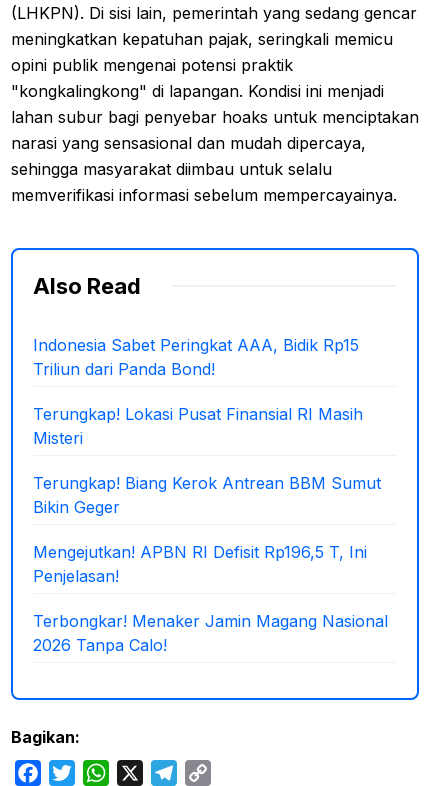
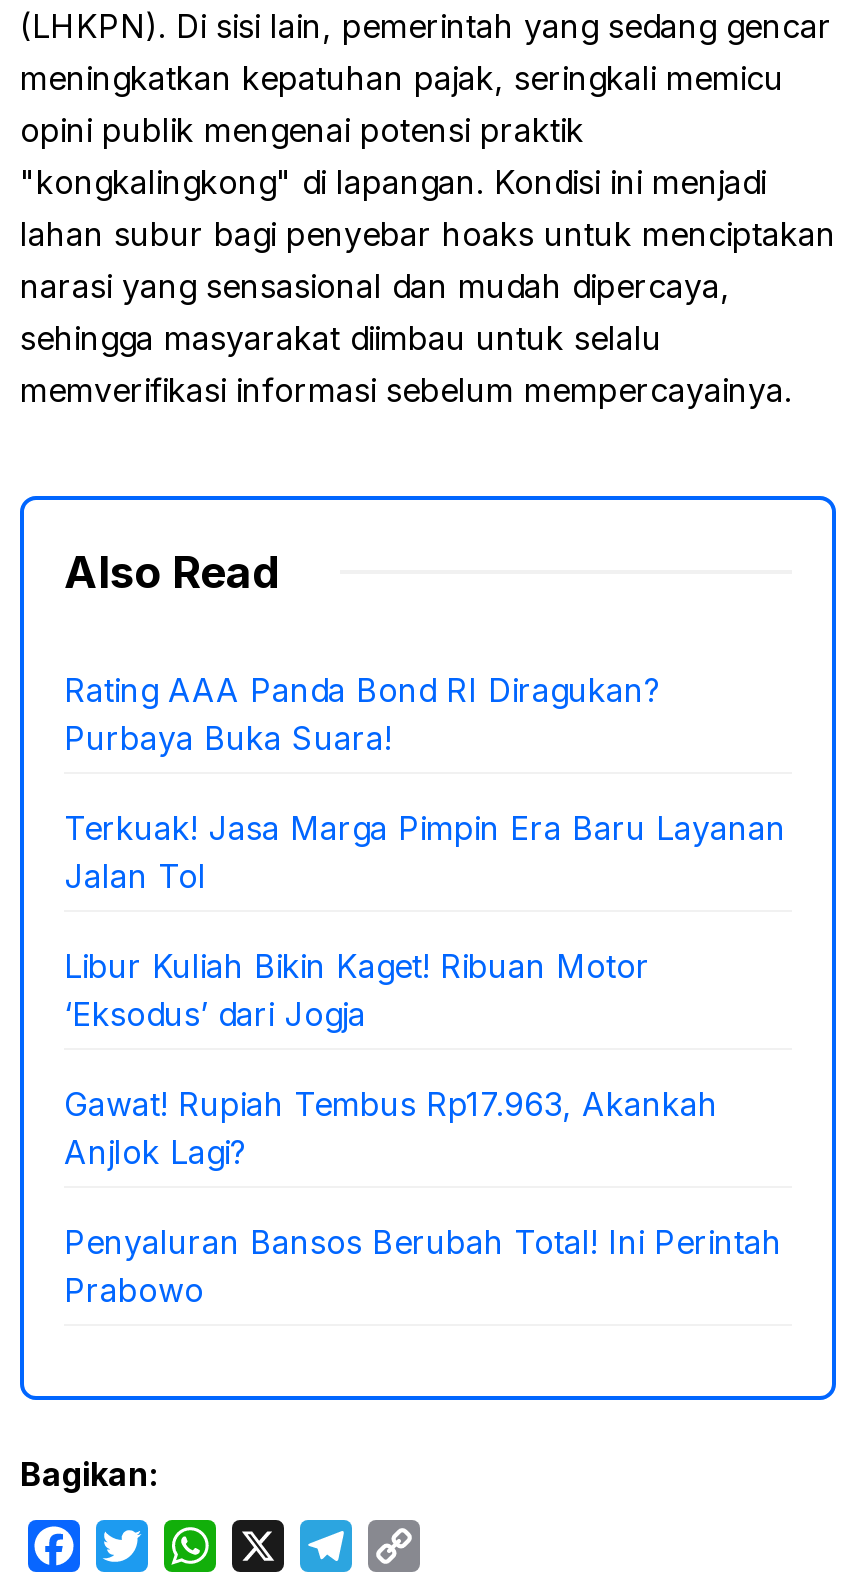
- Indonesia Sabet Peringkat AAA, Bidik Rp15
- Triliun dari Panda Bond!
+ Rating AAA Panda Bond RI Diragukan?
+ Purbaya Buka Suara!

- Terungkap! Lokasi Pusat Finansial RI Masih
- Misteri
+ Terkuak! Jasa Marga Pimpin Era Baru Layanan
+ Jalan Tol

- Terungkap! Biang Kerok Antrean BBM Sumut
- Bikin Geger
+ Libur Kuliah Bikin Kaget! Ribuan Motor
+ ‘Eksodus’ dari Jogja

- Mengejutkan! APBN RI Defisit Rp196,5 T, Ini
- Penjelasan!
+ Gawat! Rupiah Tembus Rp17.963, Akankah
+ Anjlok Lagi?

- Terbongkar! Menaker Jamin Magang Nasional
- 2026 Tanpa Calo!
+ Penyaluran Bansos Berubah Total! Ini Perintah
+ Prabowo
